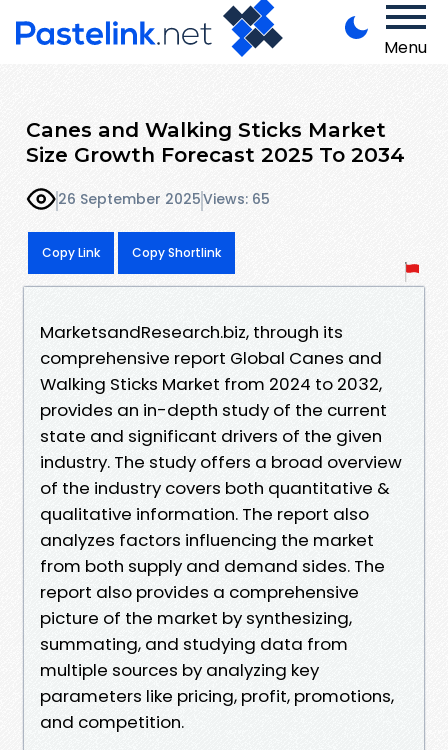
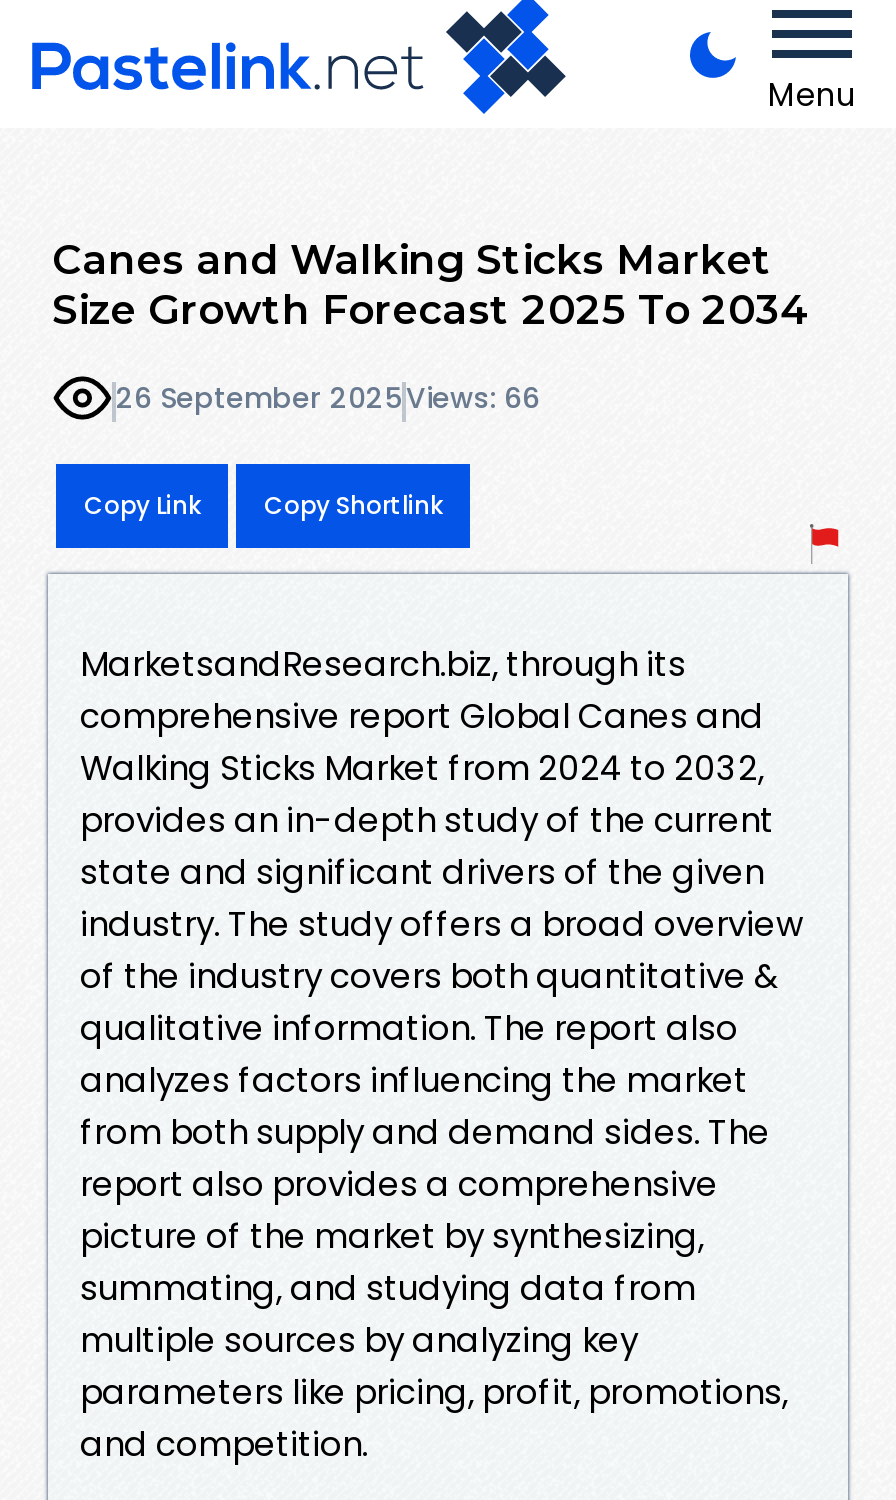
- 26 September 2025 Views: 65
+ 26 September 2025 Views: 66
